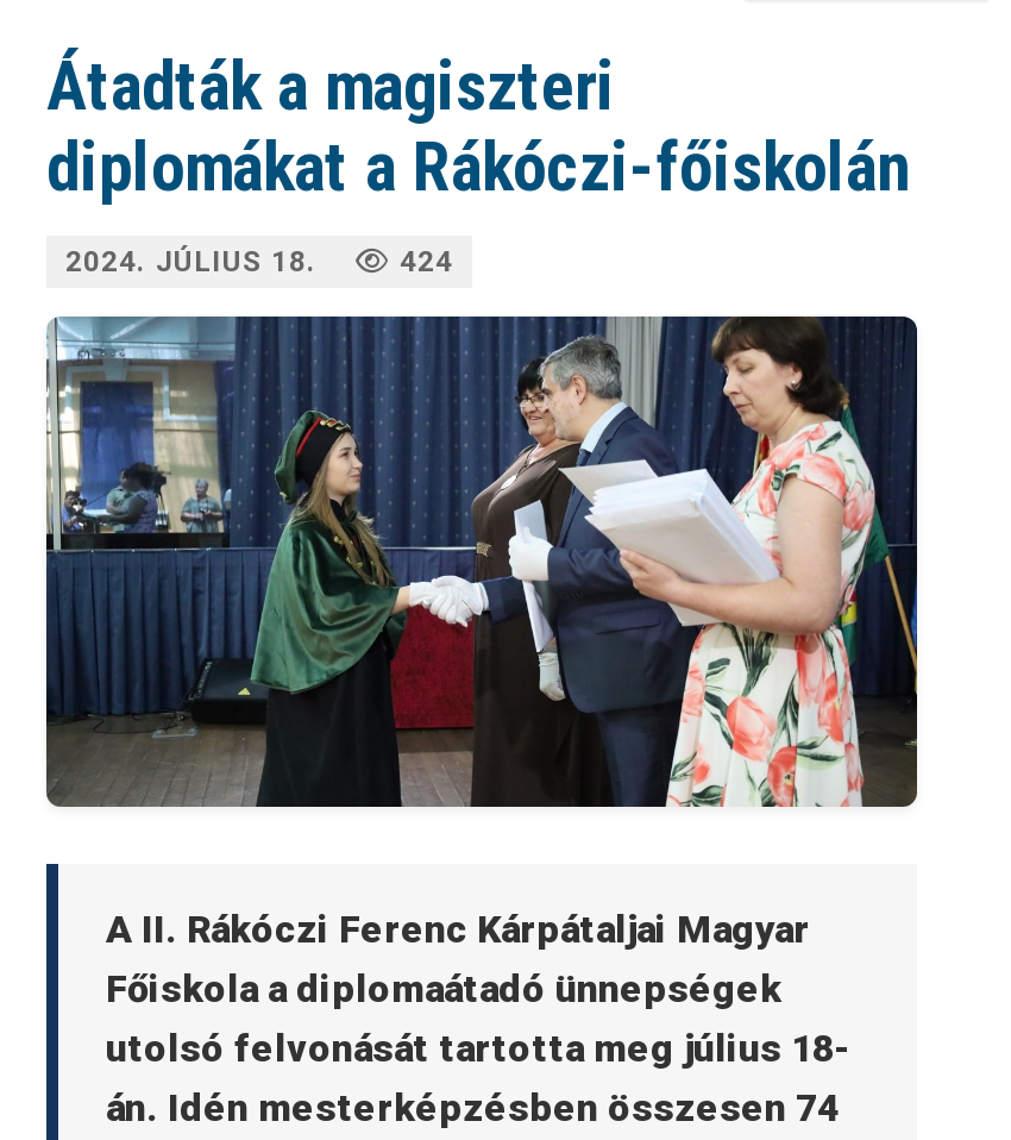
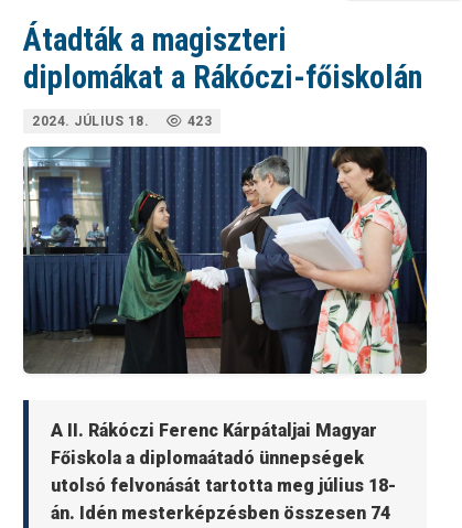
- 424
+ 423
